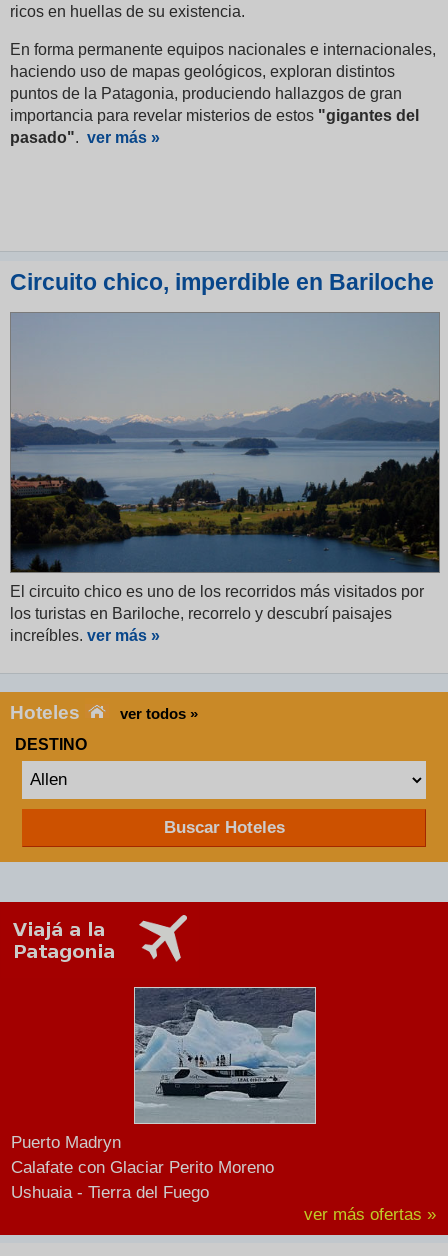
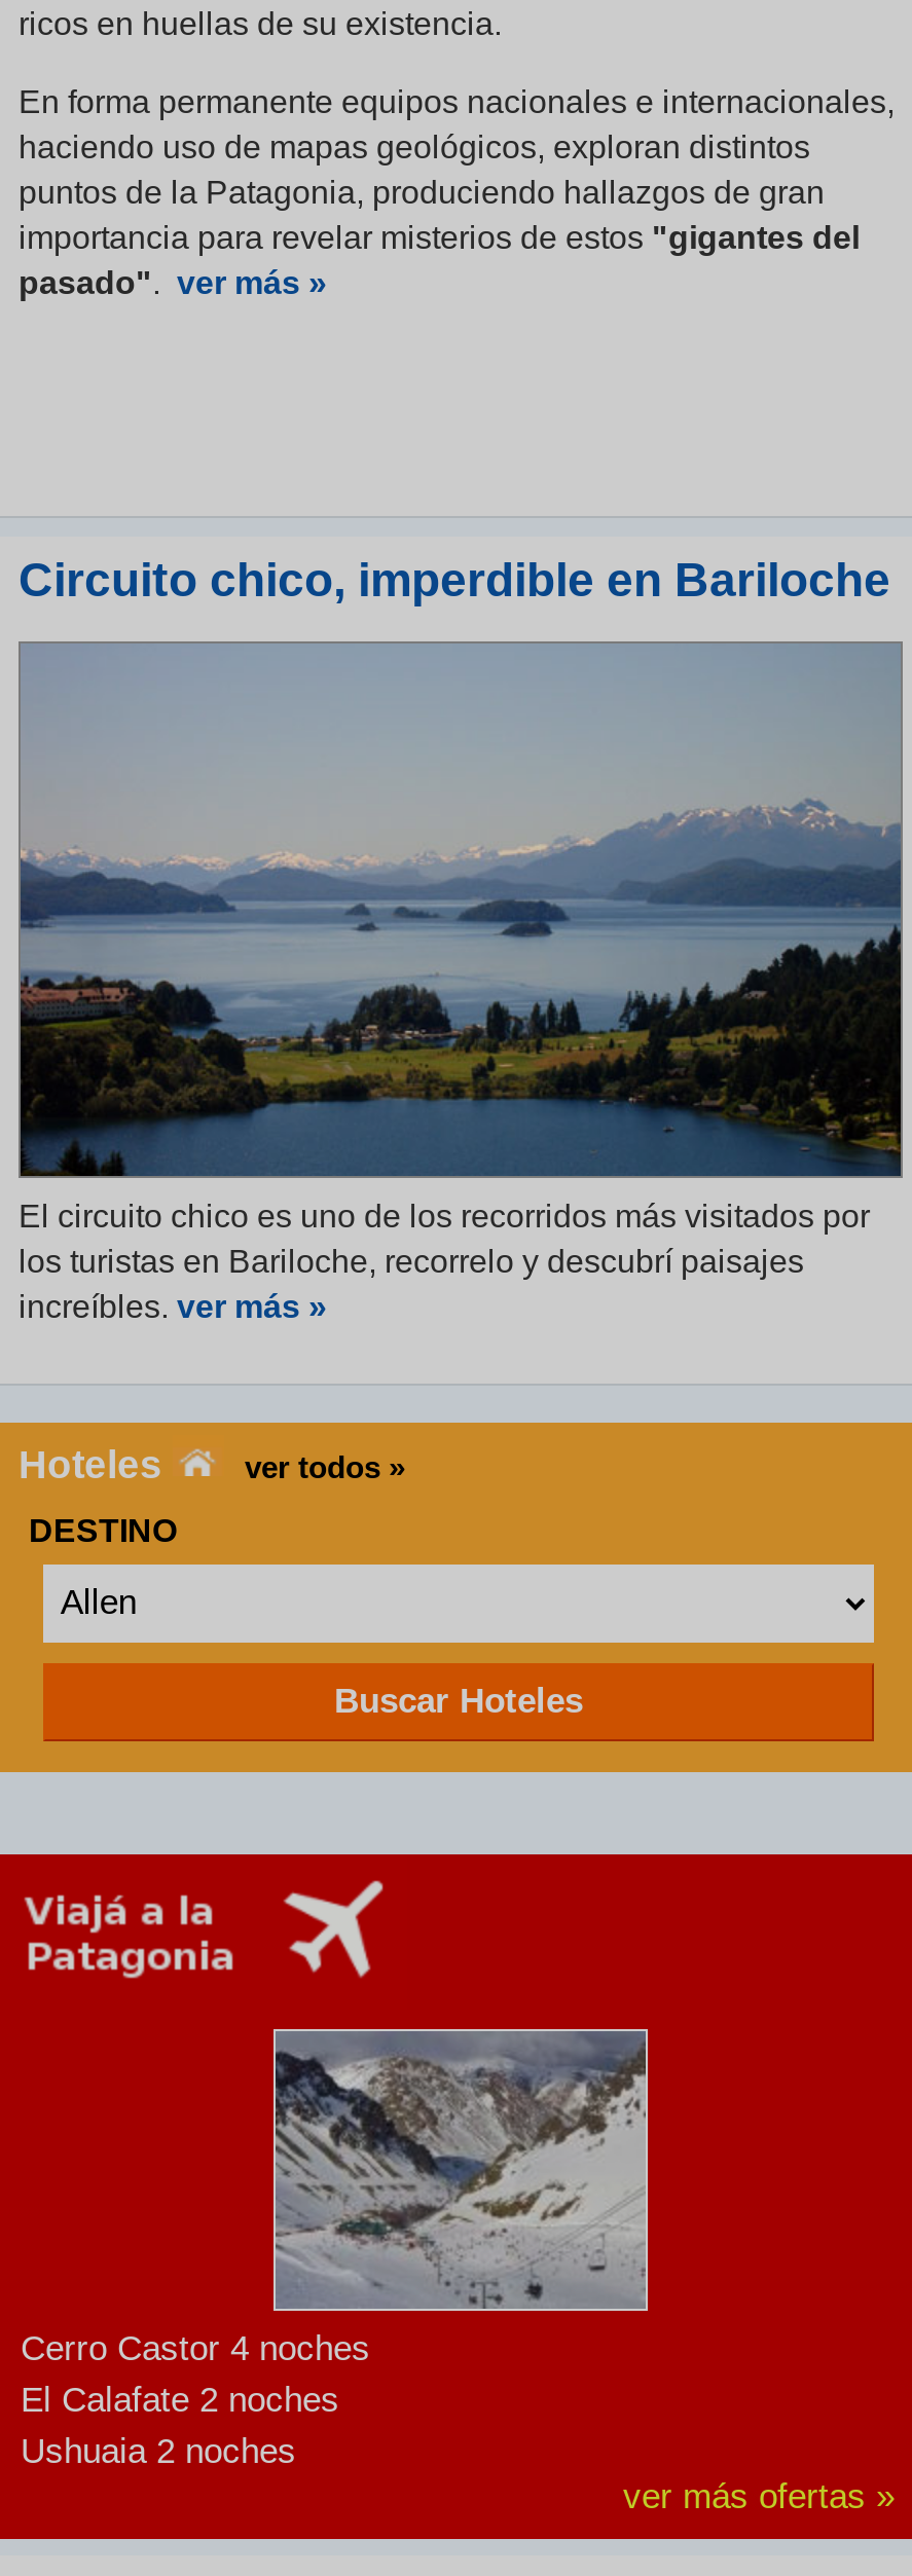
- [image]
- Puerto Madryn
- Calafate con Glaciar Perito Moreno
- Ushuaia - Tierra del Fuego
+ [image]
+ Cerro Castor 4 noches
+ El Calafate 2 noches
+ Ushuaia 2 noches
